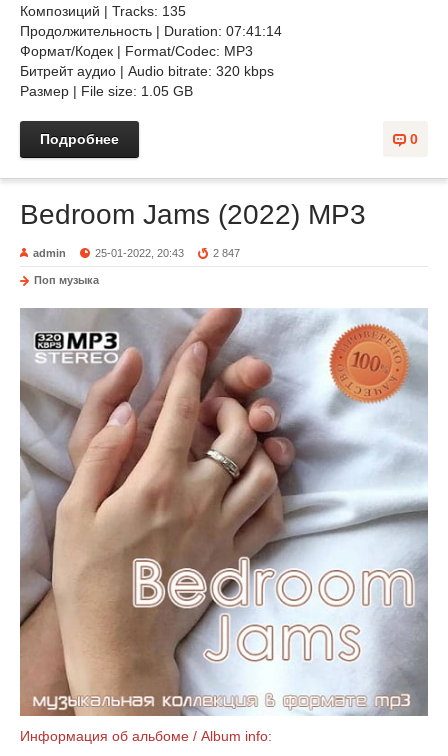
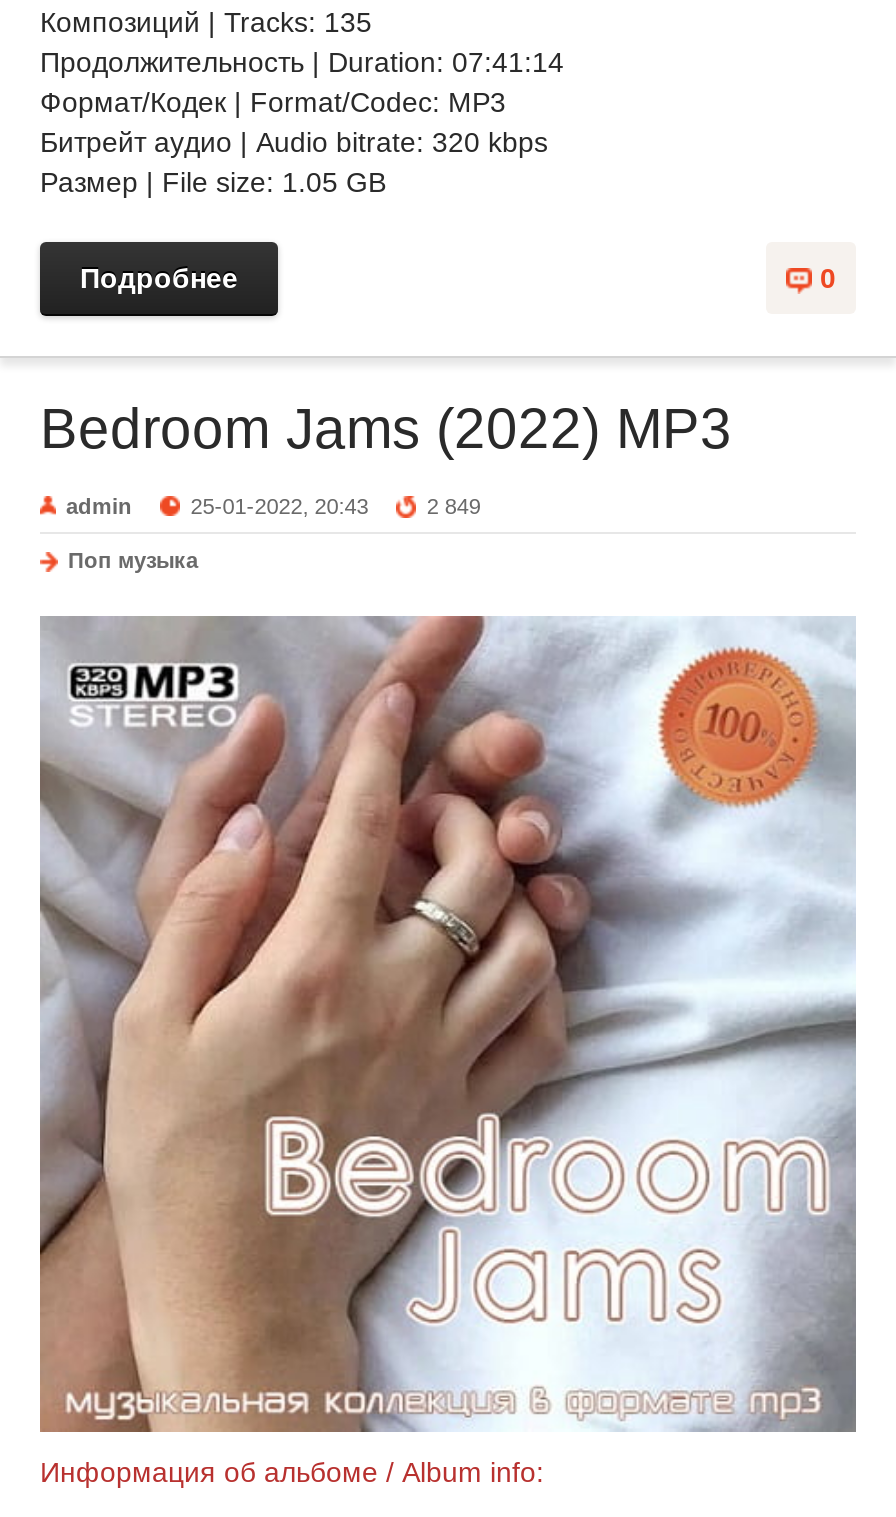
- 2 847
+ 2 849
